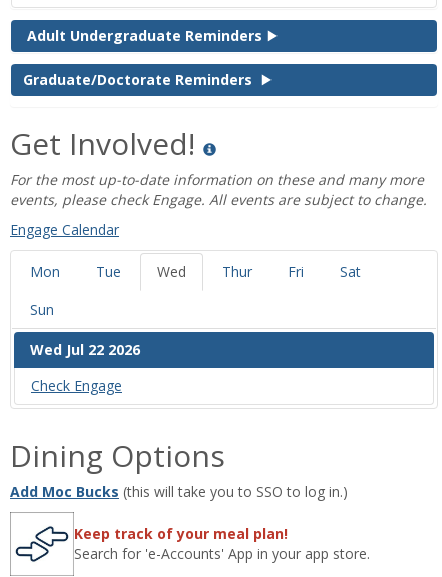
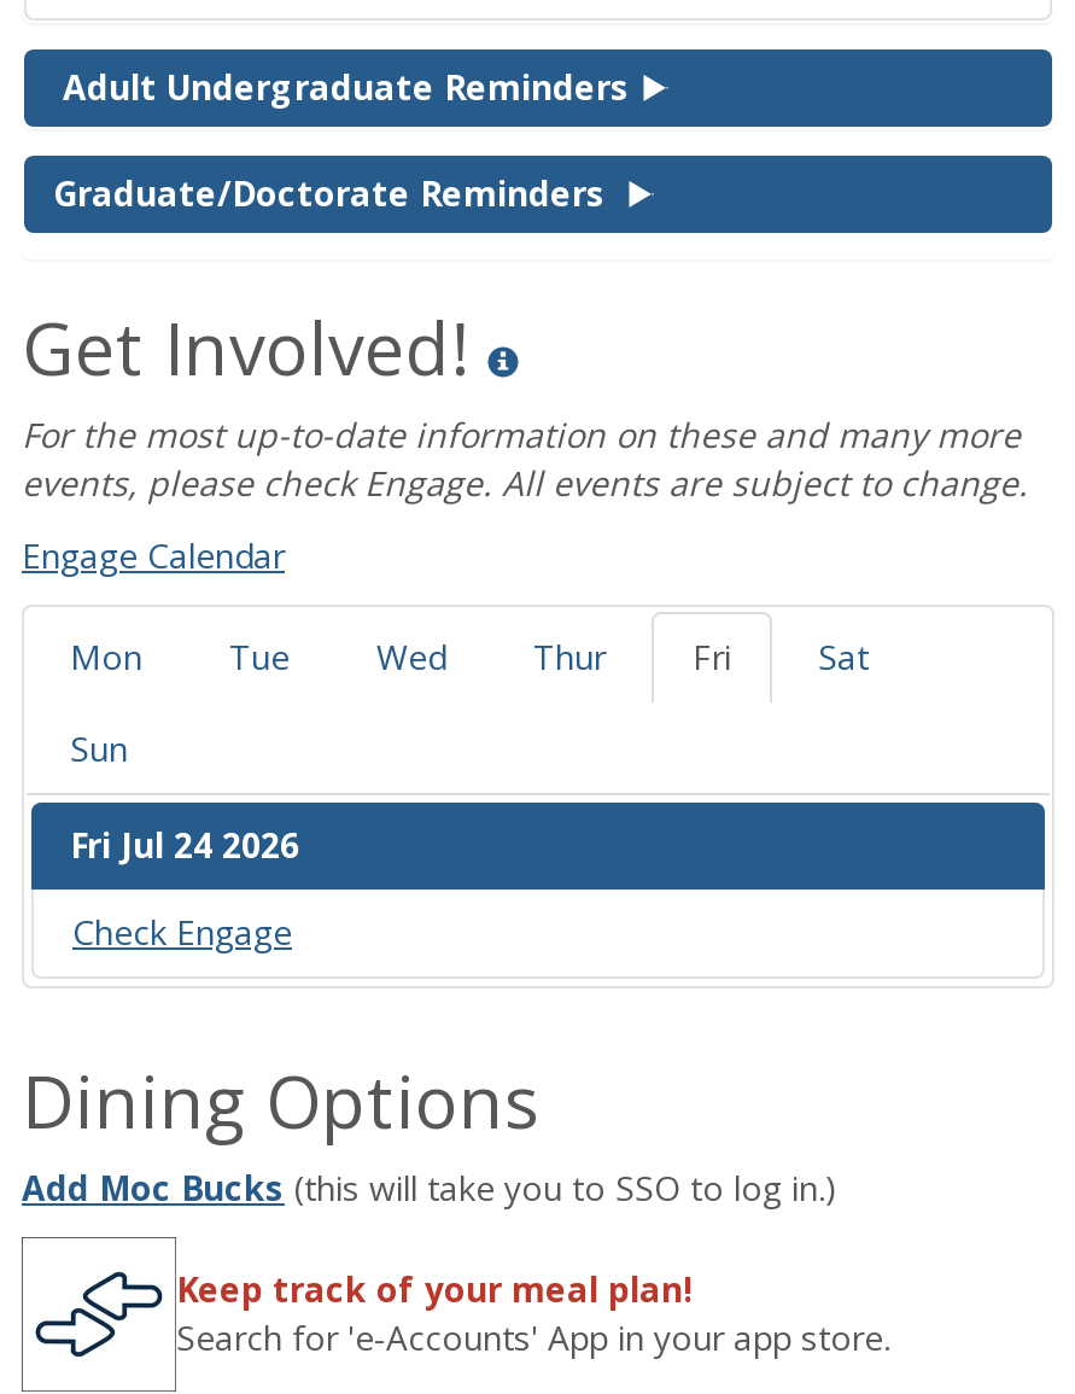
- Wed Jul 22 2026
+ Fri Jul 24 2026
